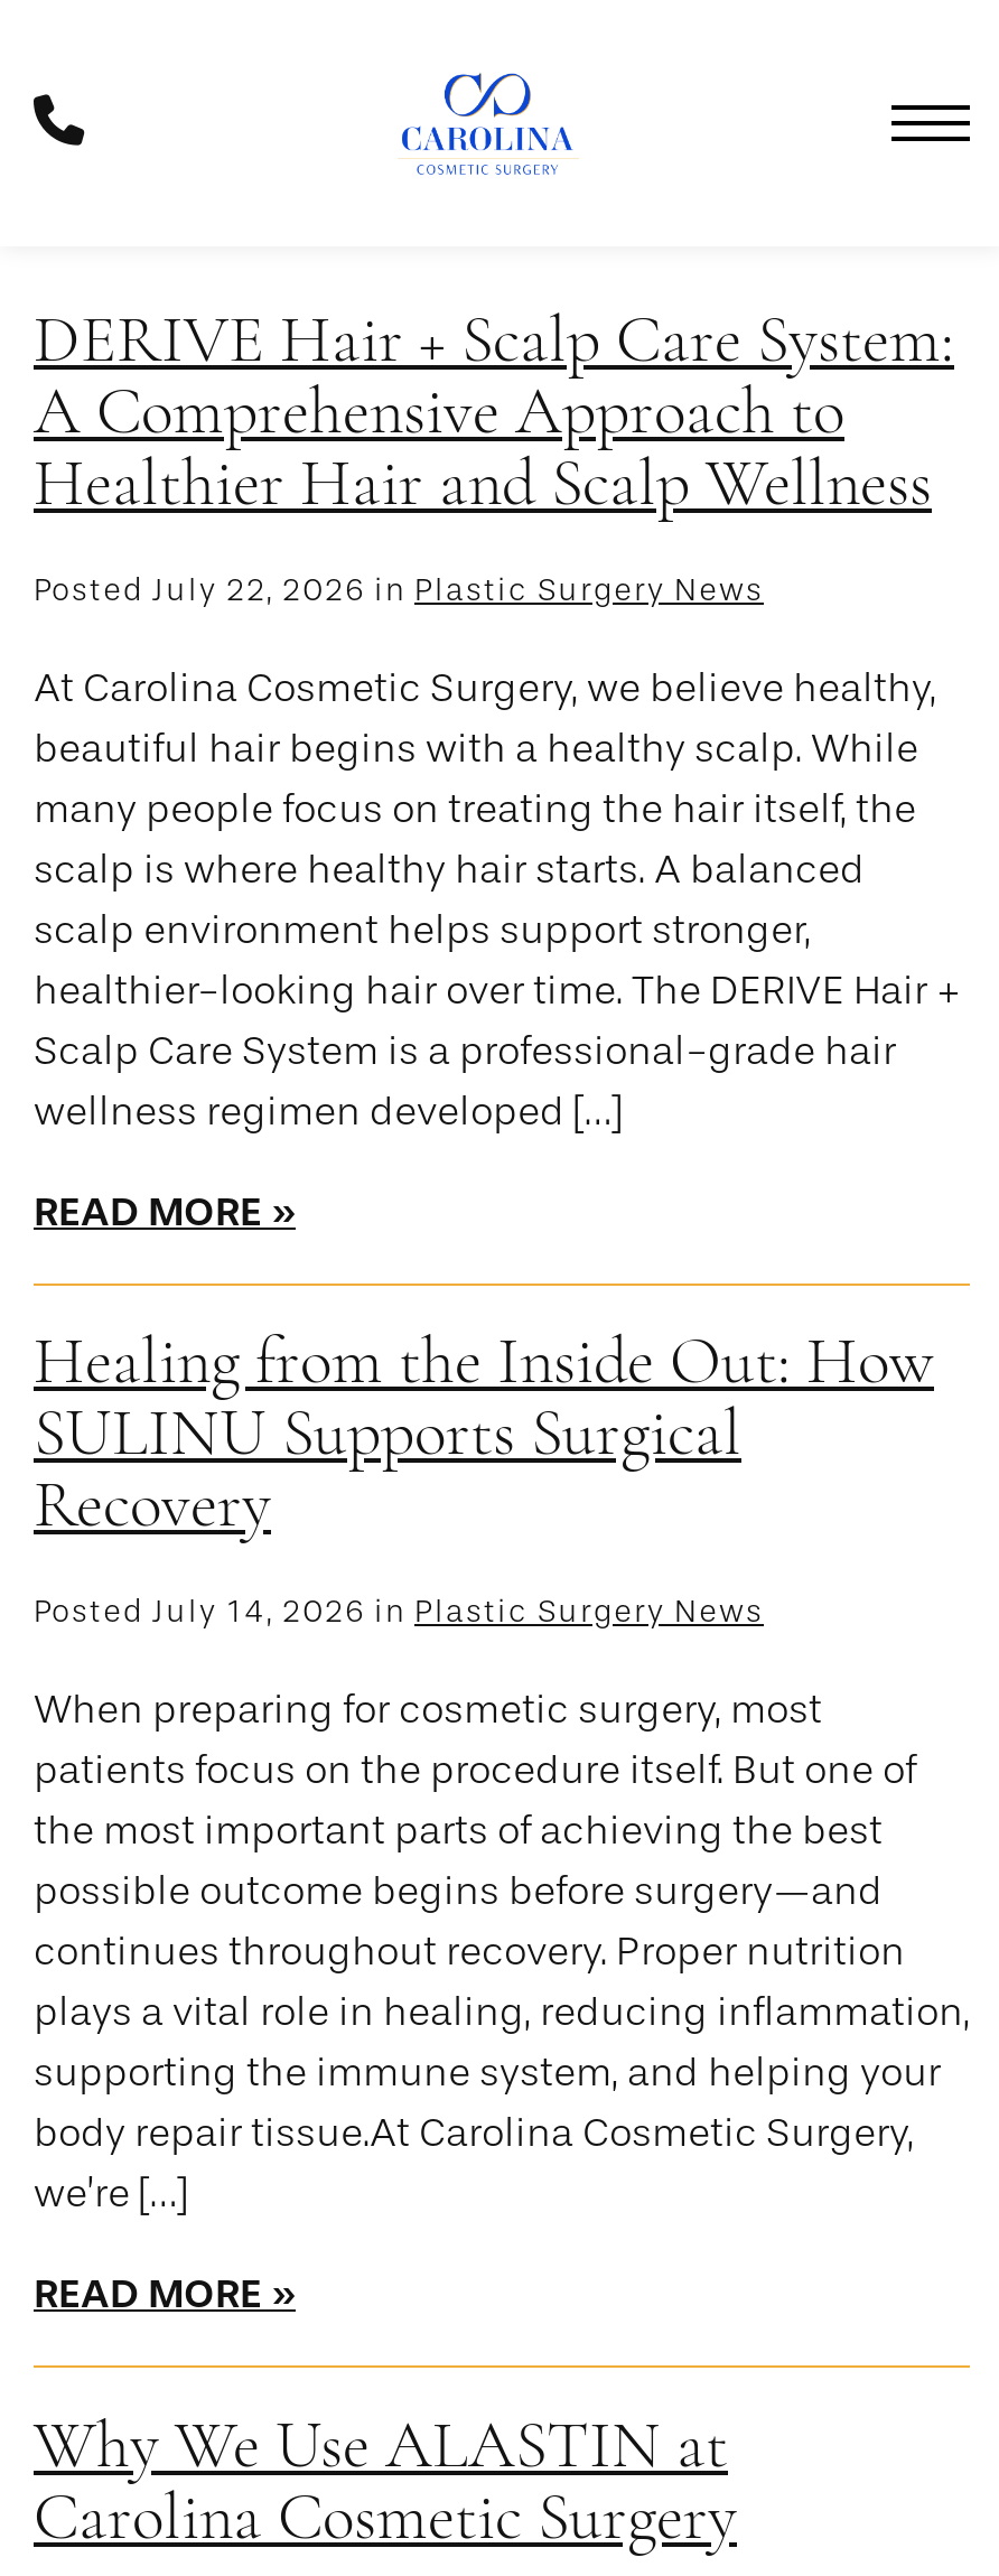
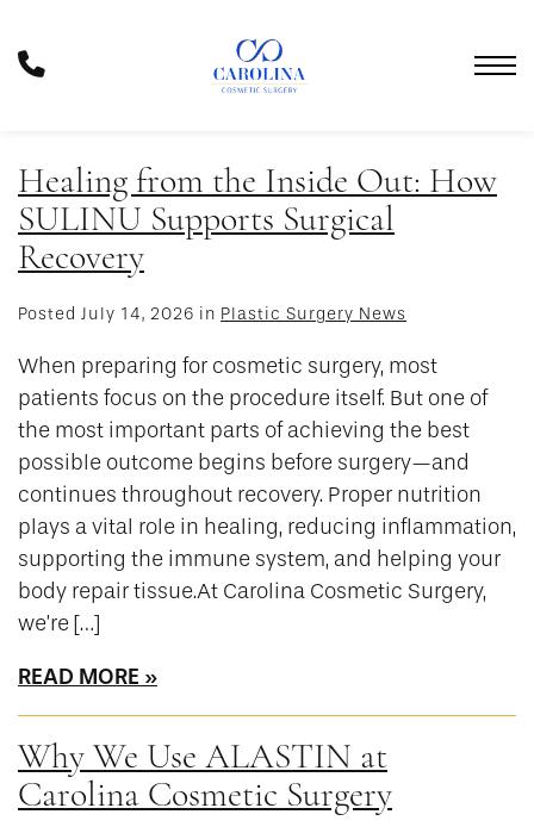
- DERIVE Hair + Scalp Care System:
- A Comprehensive Approach to
- Healthier Hair and Scalp Wellness
- Posted July 22, 2026 in Plastic Surgery News
- At Carolina Cosmetic Surgery, we believe healthy,
- beautiful hair begins with a healthy scalp. While
- many people focus on treating the hair itself, the
- scalp is where healthy hair starts. A balanced
- scalp environment helps support stronger,
- healthier-looking hair over time. The DERIVE Hair +
- Scalp Care System is a professional-grade hair
- wellness regimen developed […]
- READ MORE
